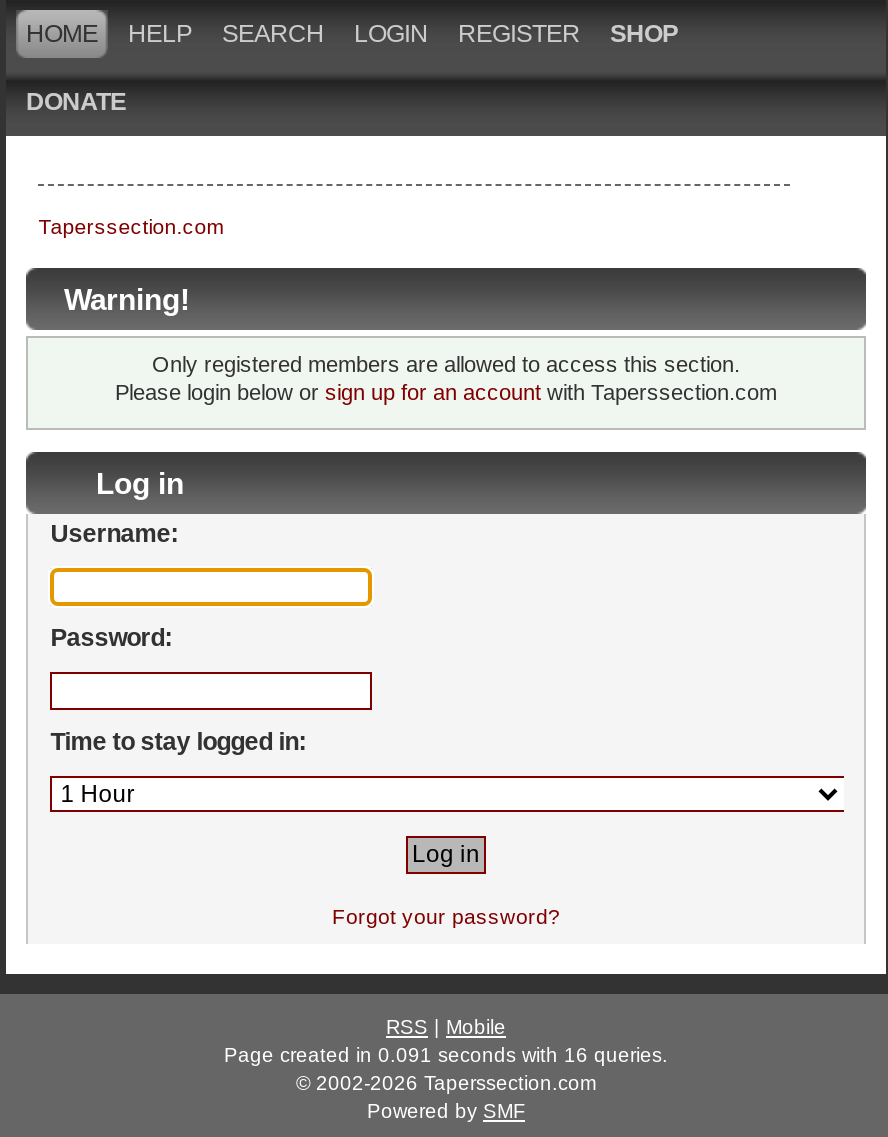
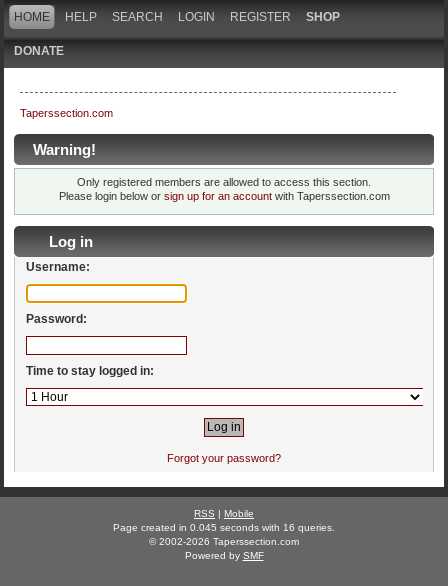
- Page created in 0.091 seconds with 16 queries.
+ Page created in 0.045 seconds with 16 queries.
